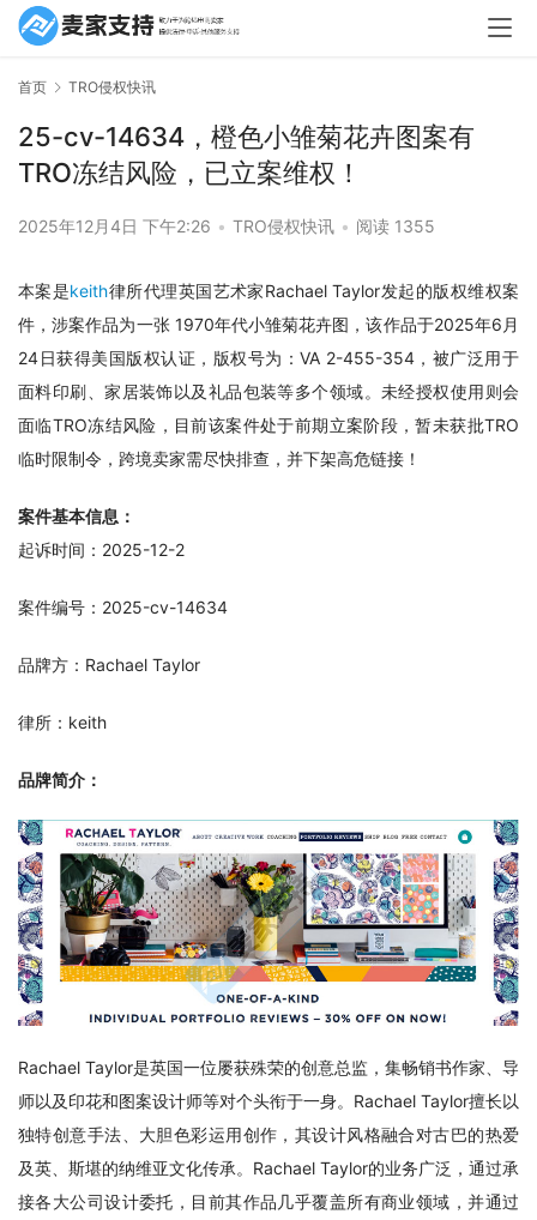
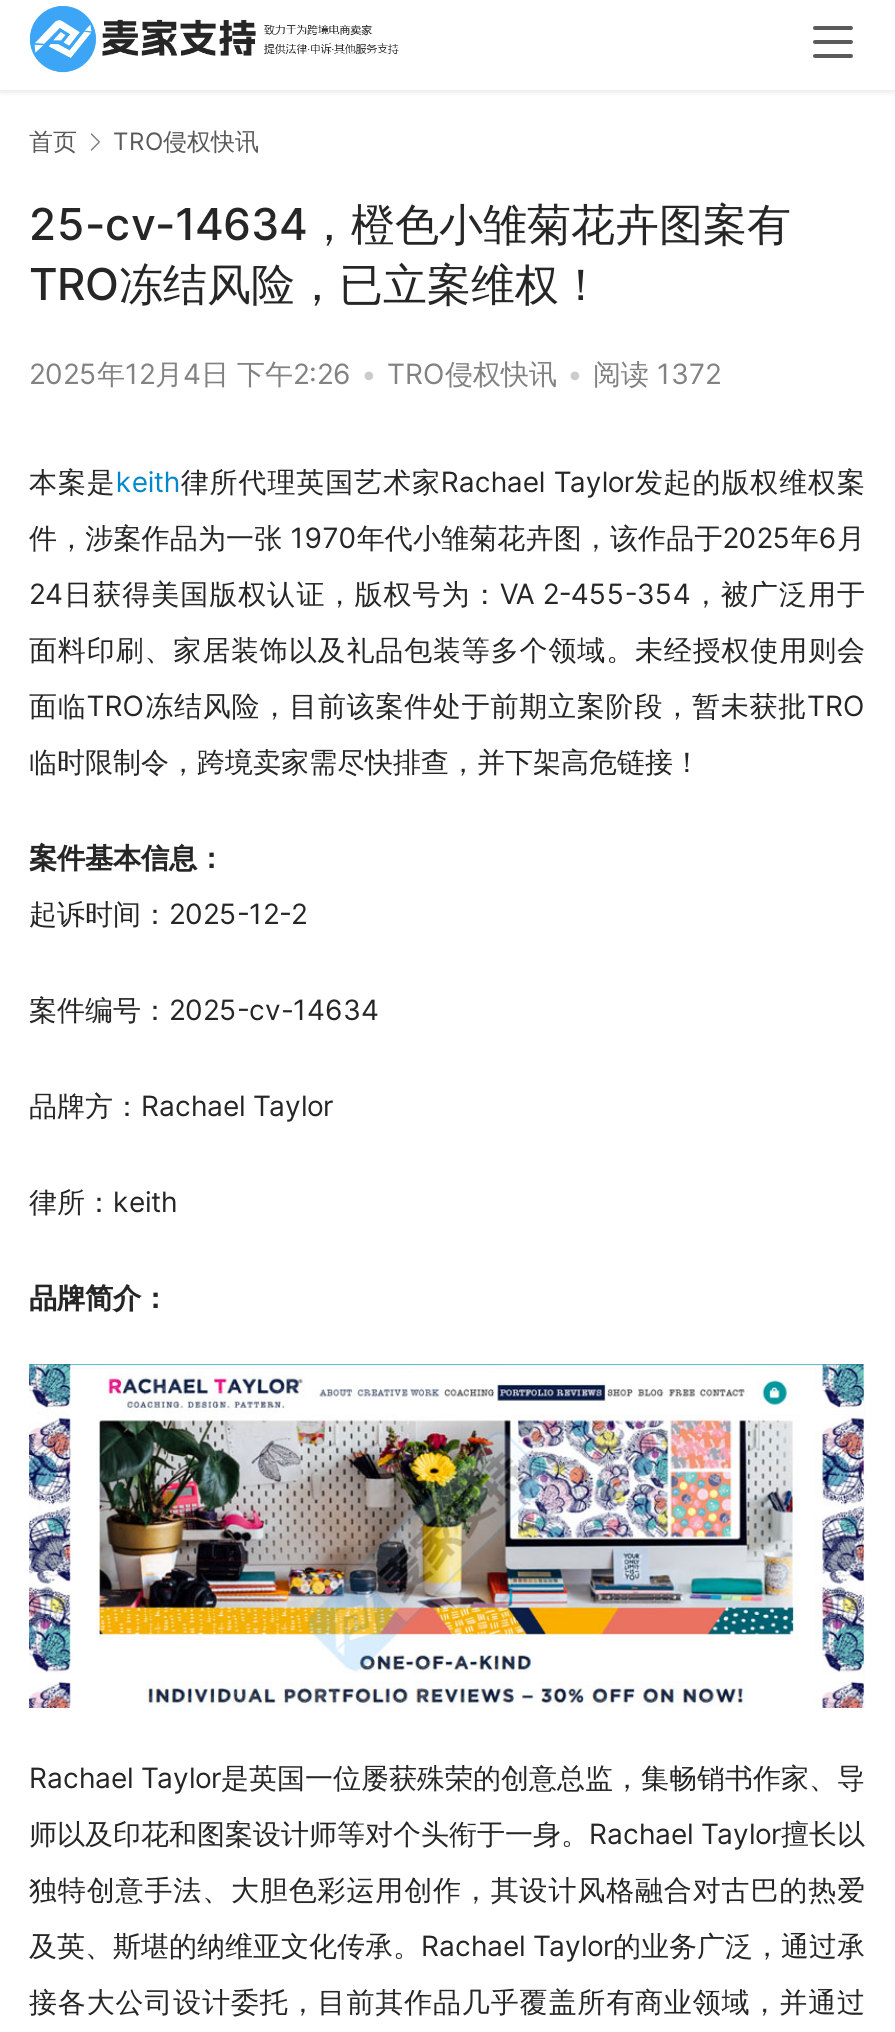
- 2025年12月4日 下午2:26 • TRO侵权快讯 • 阅读 1355
+ 2025年12月4日 下午2:26 • TRO侵权快讯 • 阅读 1372
